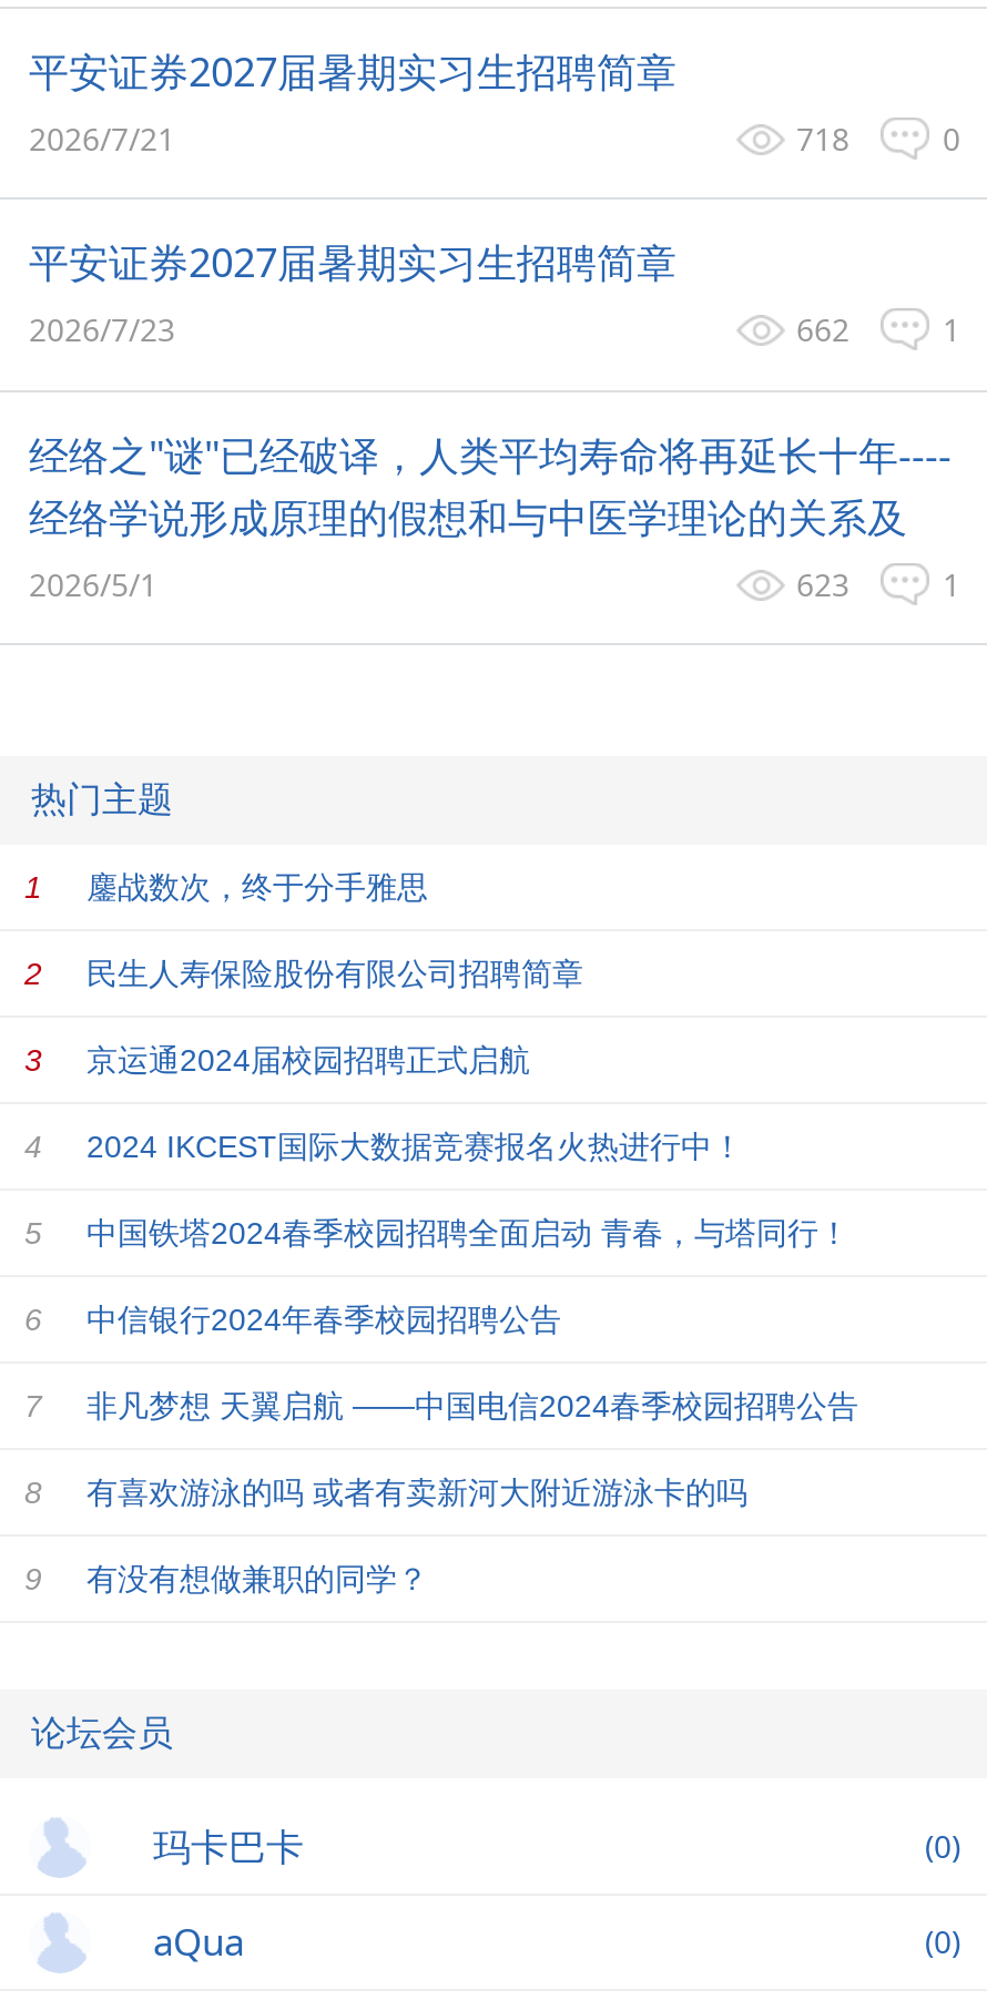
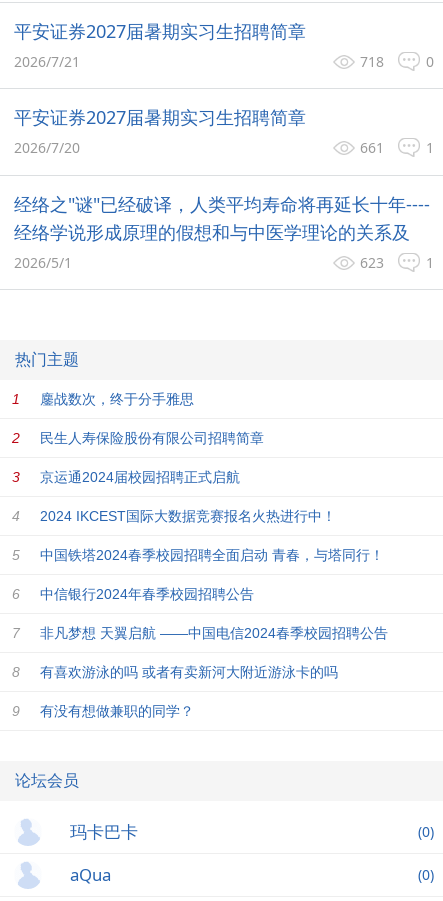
- 2026/7/23
+ 2026/7/20

- 662
+ 661
